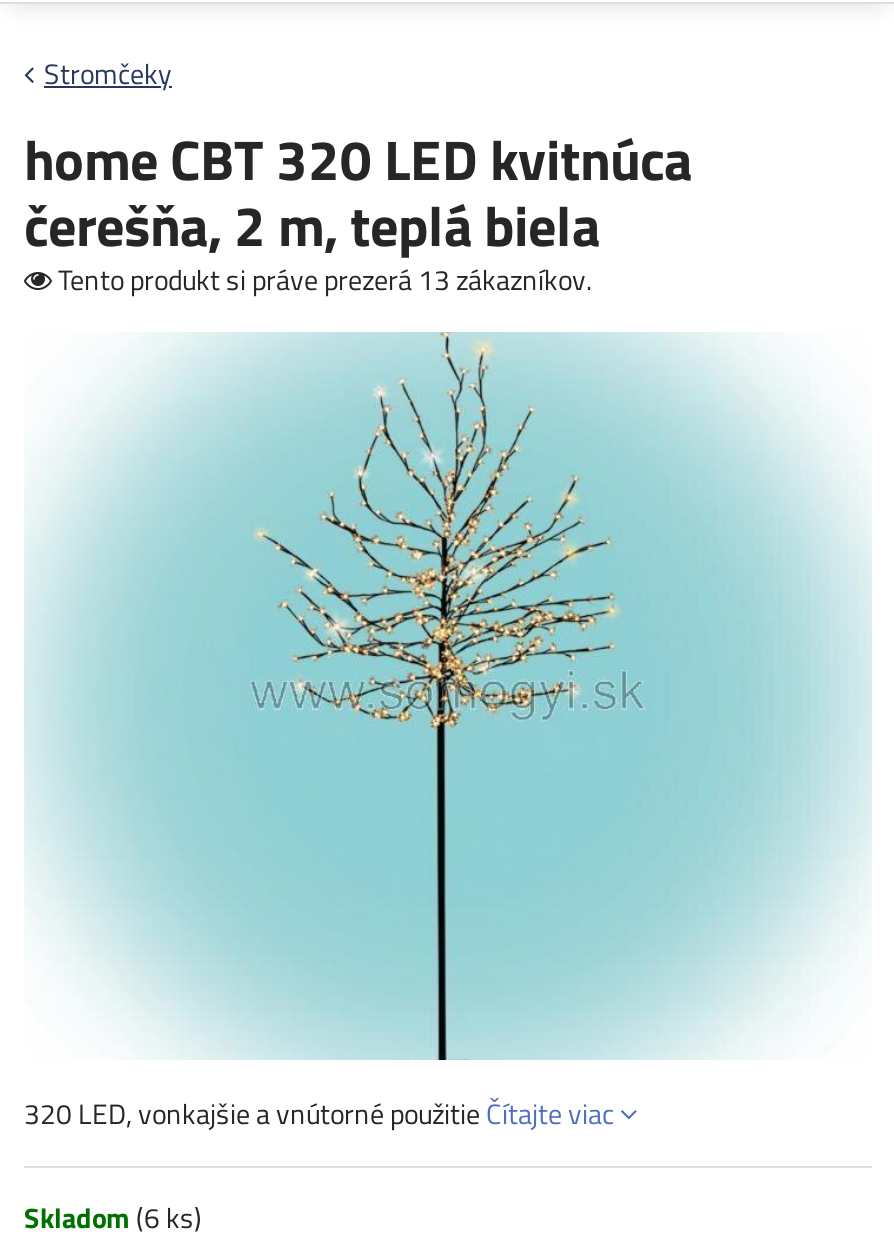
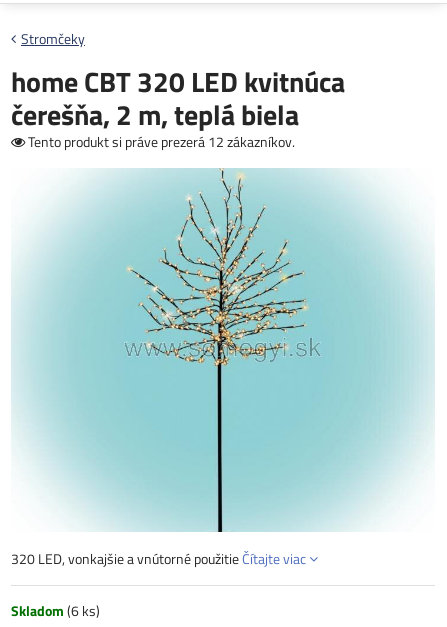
- Tento produkt si práve prezerá 13 zákazníkov.
+ Tento produkt si práve prezerá 12 zákazníkov.
